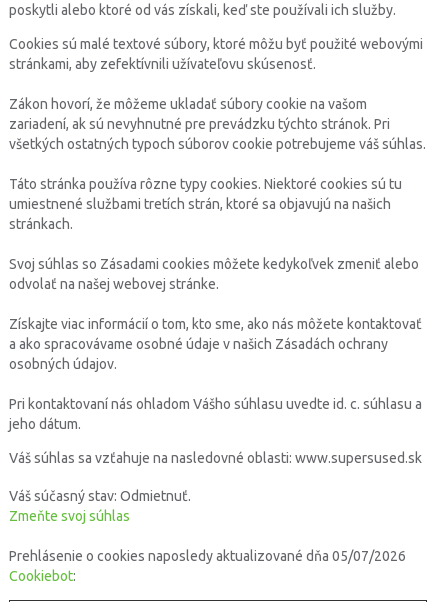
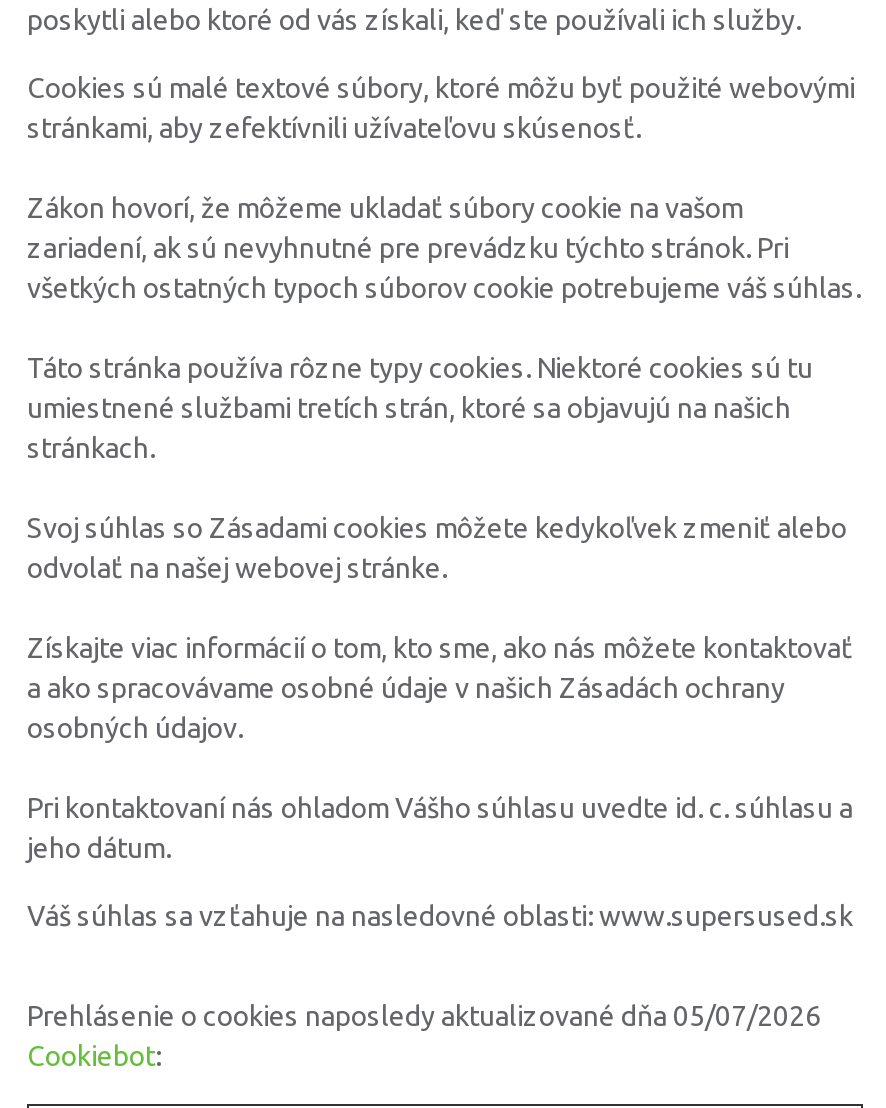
- Váš súčasný stav: Odmietnuť.
- Zmeňte svoj súhlas
